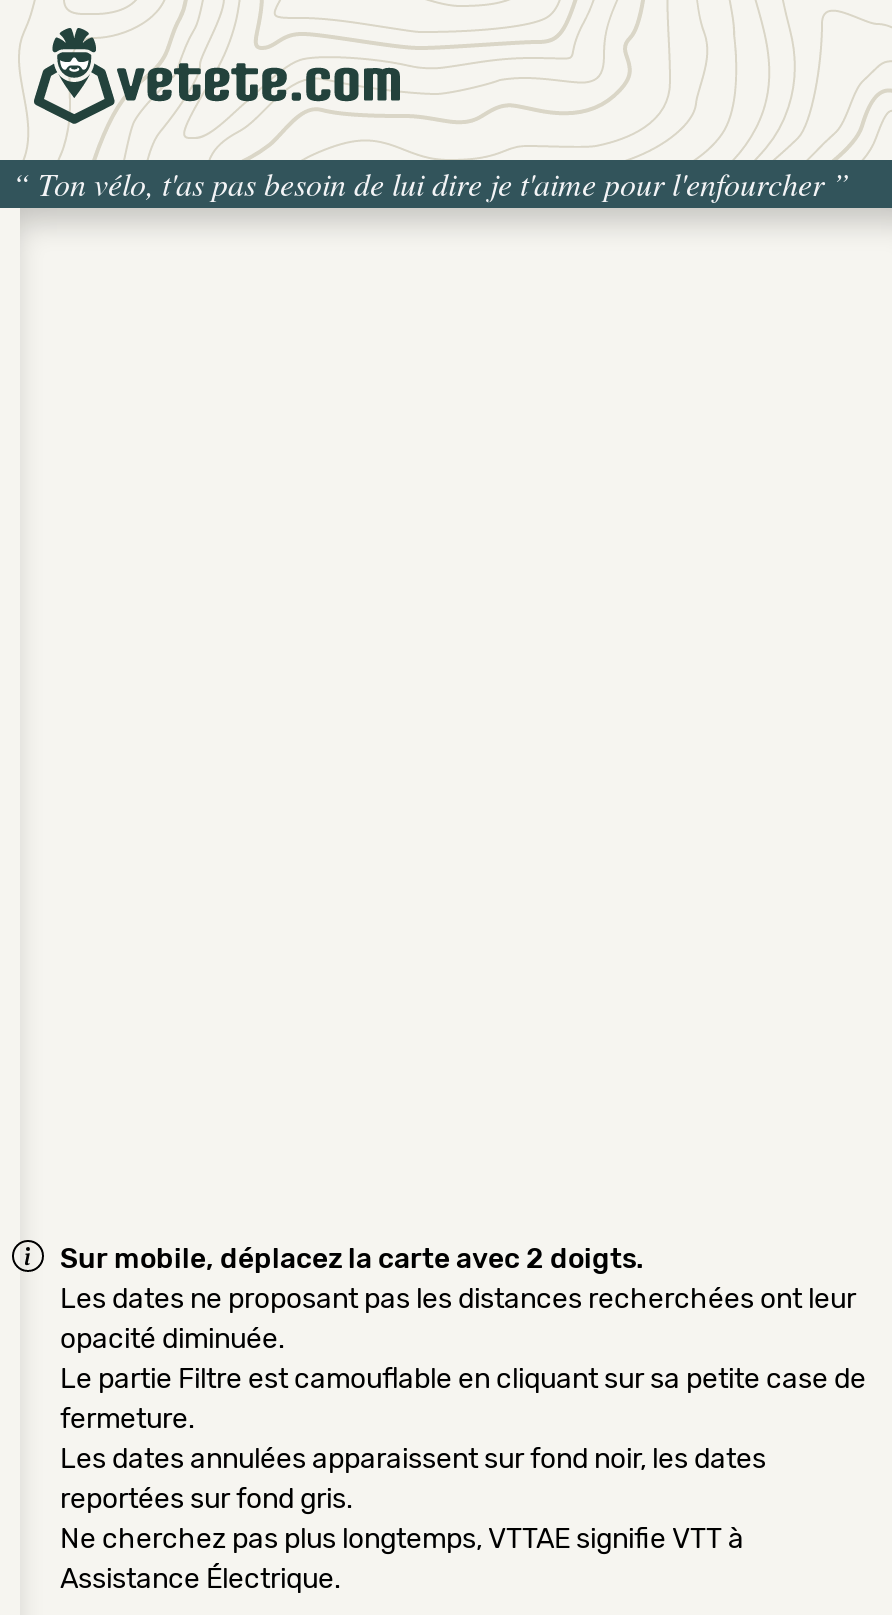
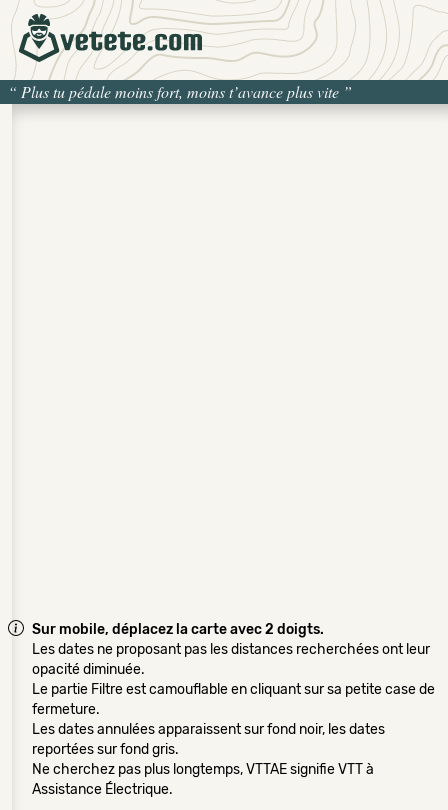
- “Ton vélo, t'as pas besoin de lui dire je t'aime pour l'enfourcher”
+ “Plus tu pédale moins fort, moins t’avance plus vite”
